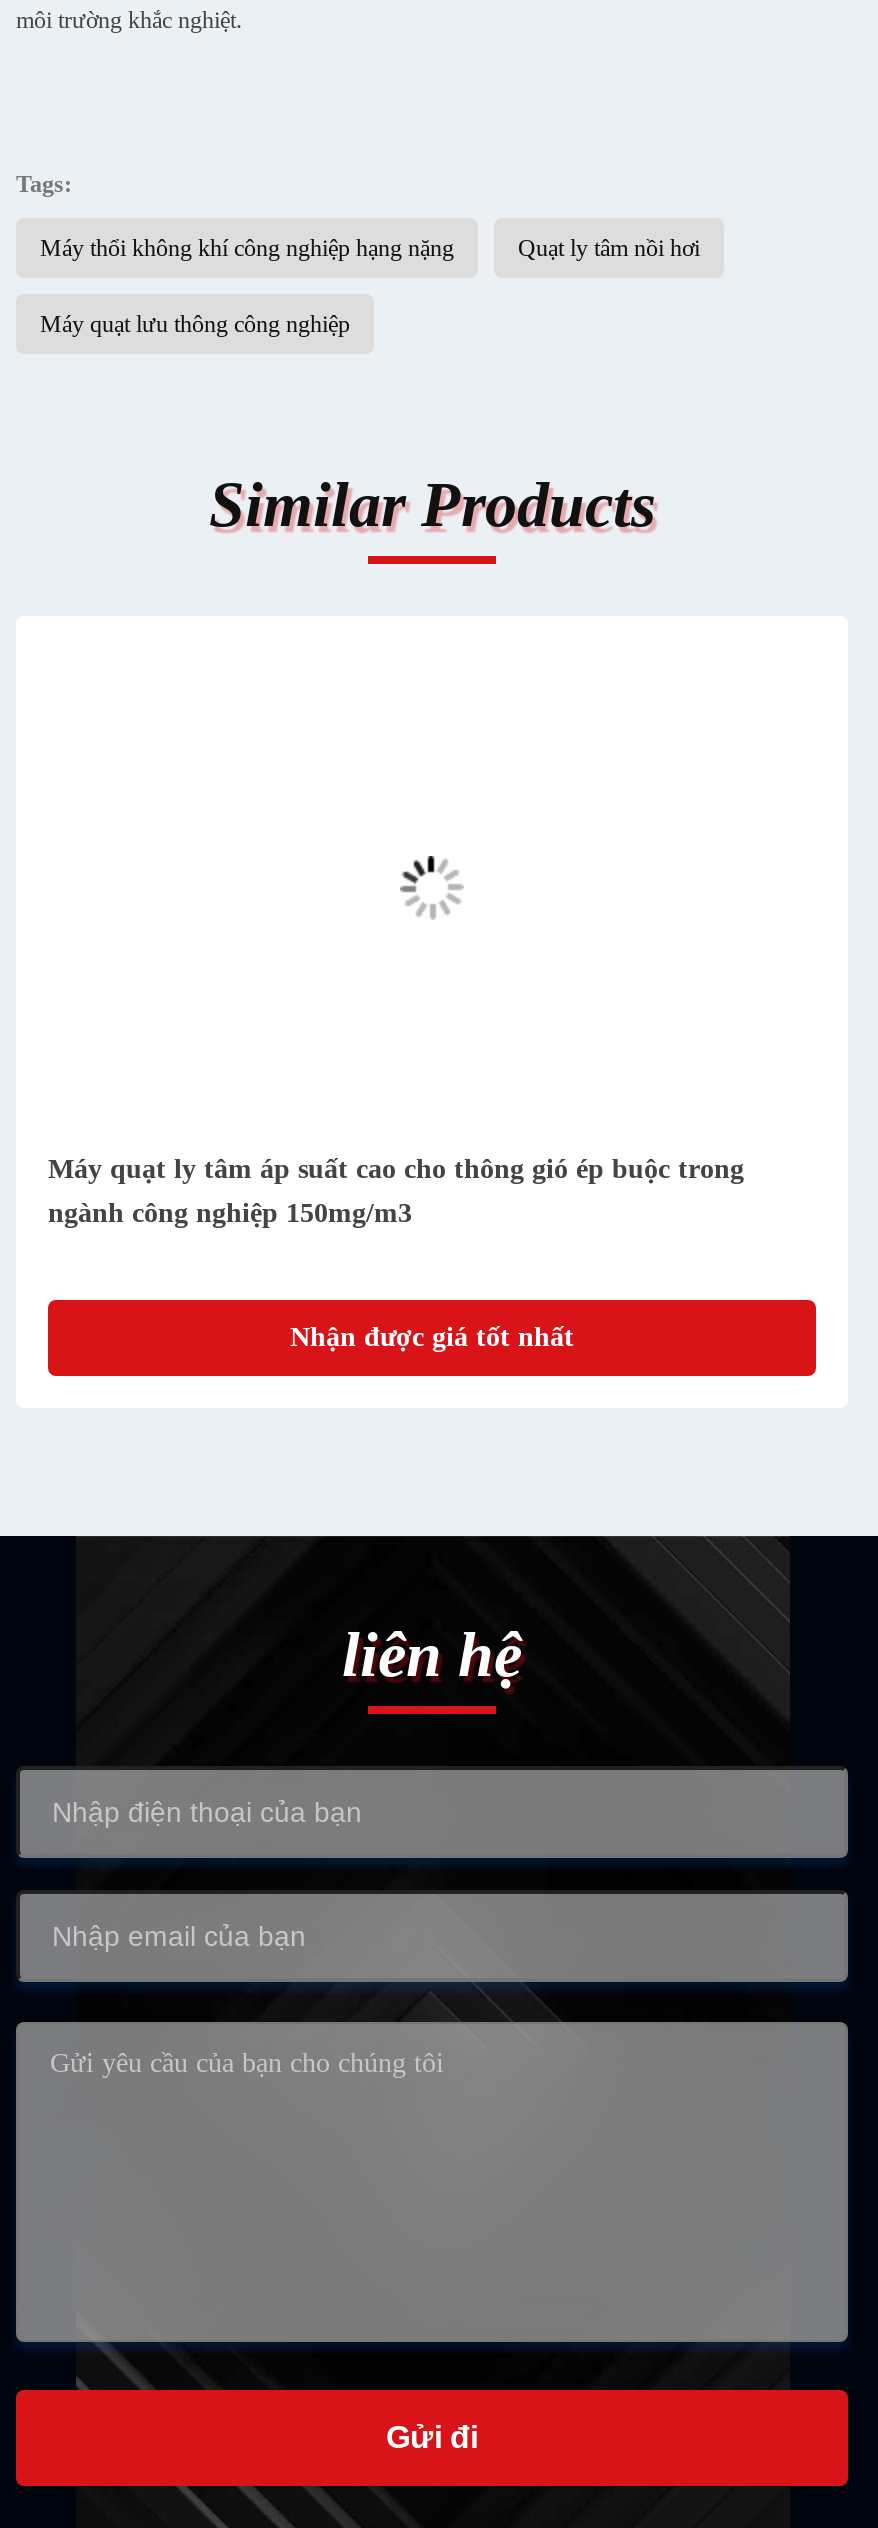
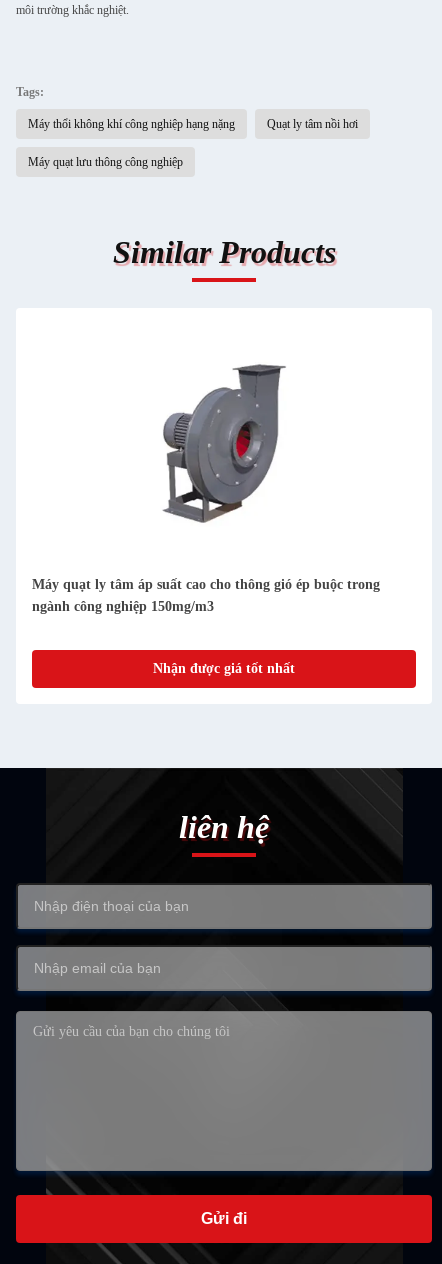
+ [image]
